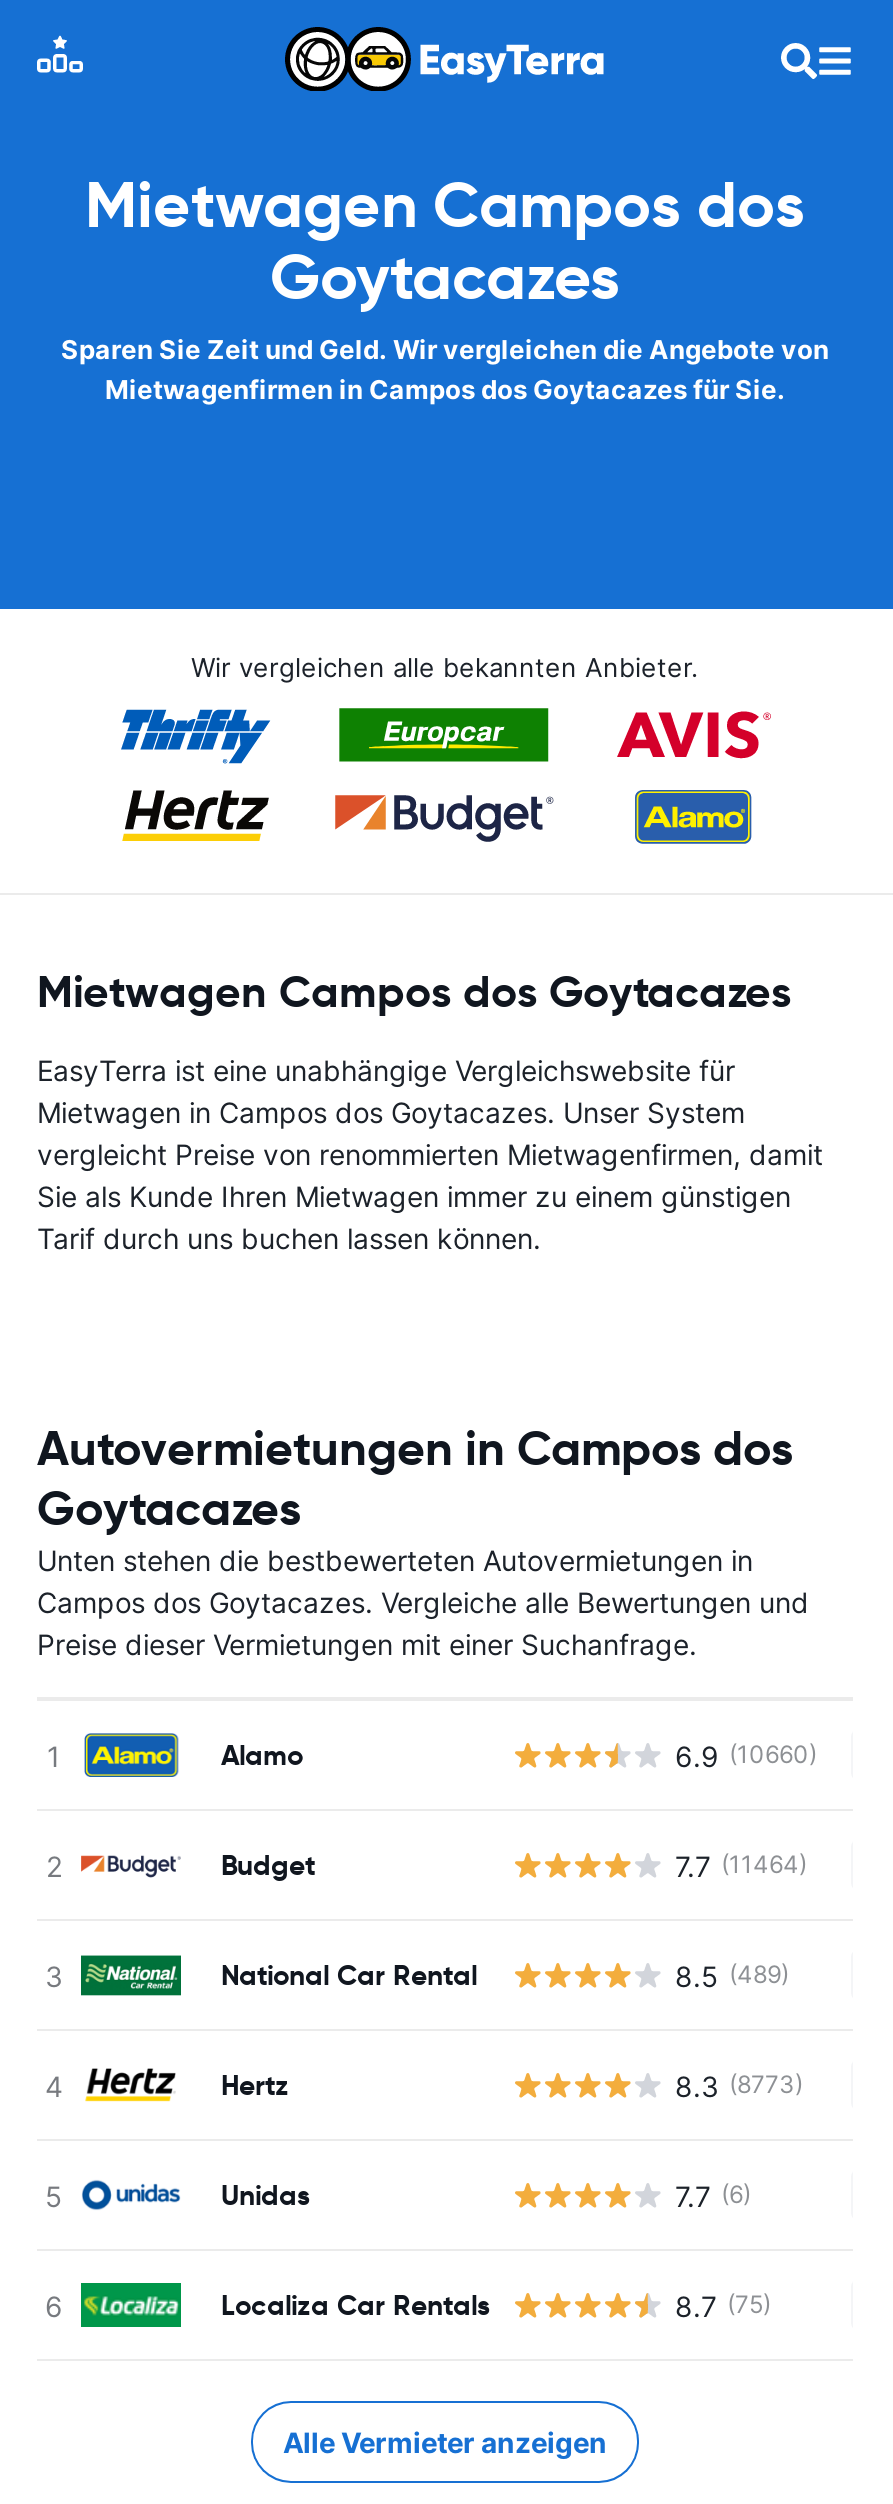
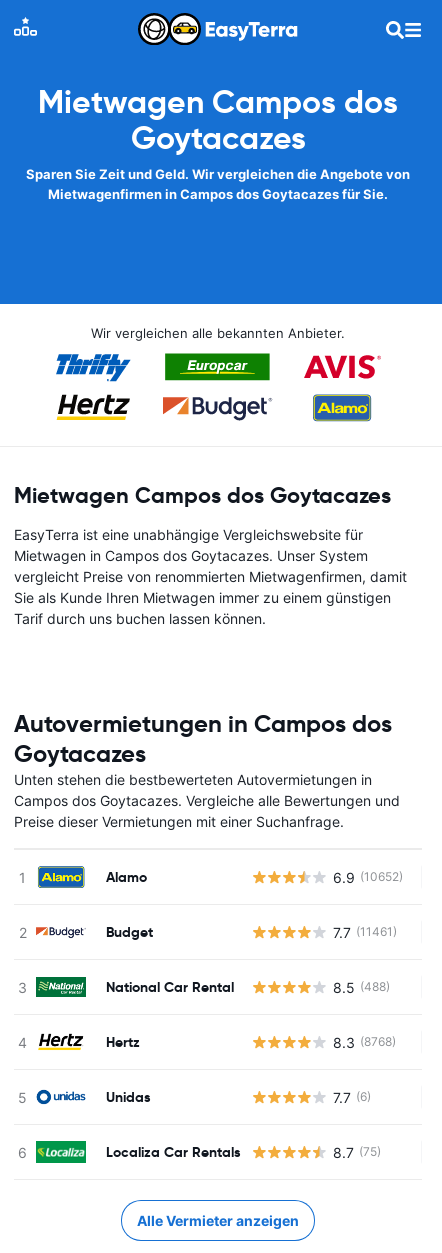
- 6.9 (10660)
+ 6.9 (10652)

- 7.7 (11464)
+ 7.7 (11461)

- 8.5 (489)
+ 8.5 (488)

- 8.3 (8773)
+ 8.3 (8768)
